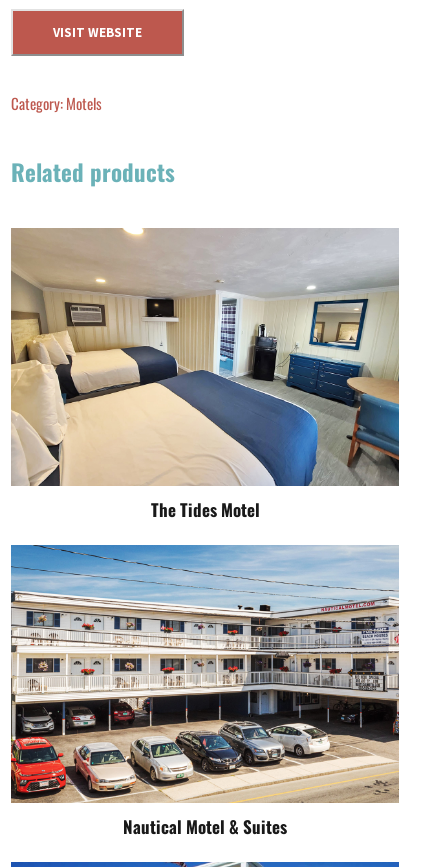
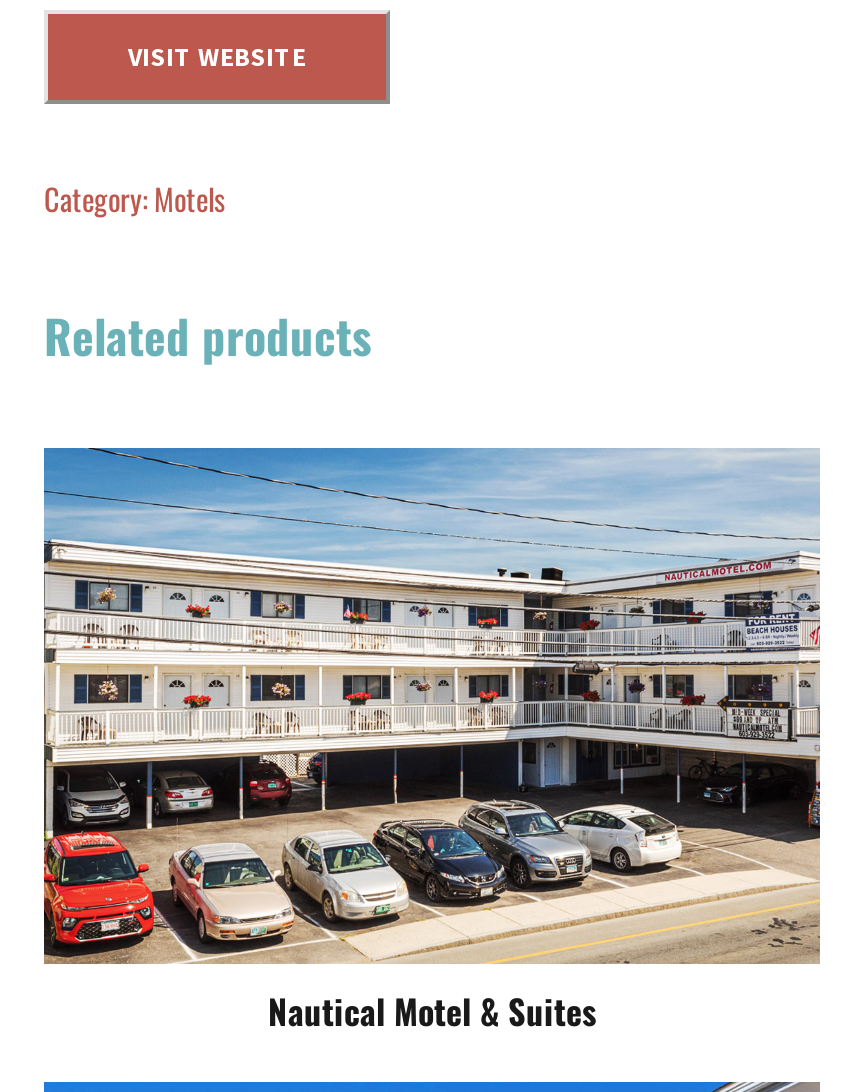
- [image]
- The Tides Motel
